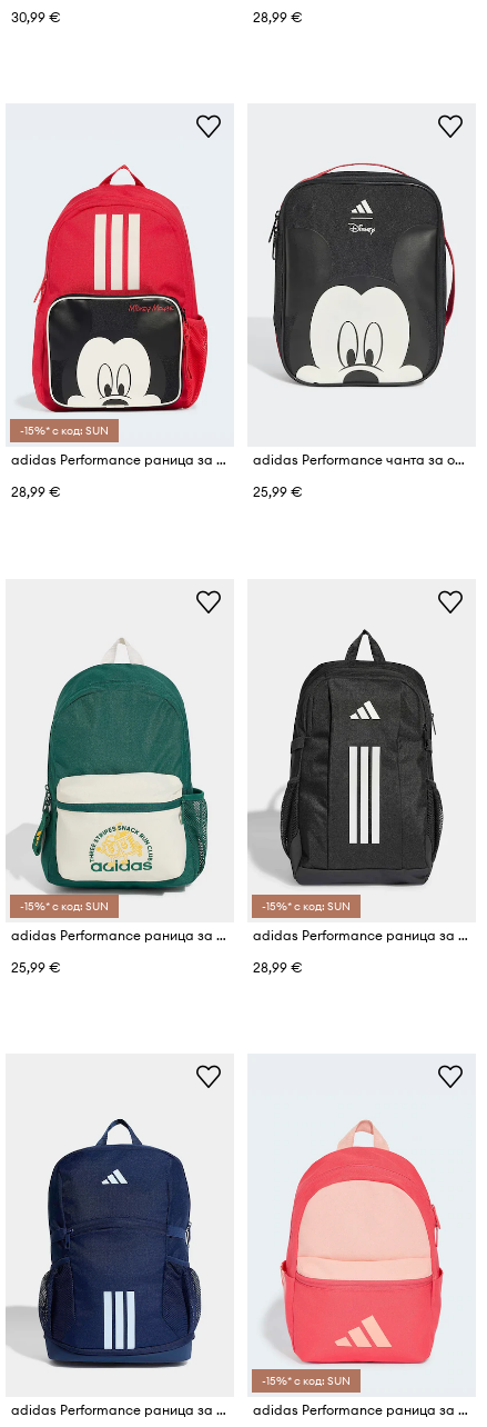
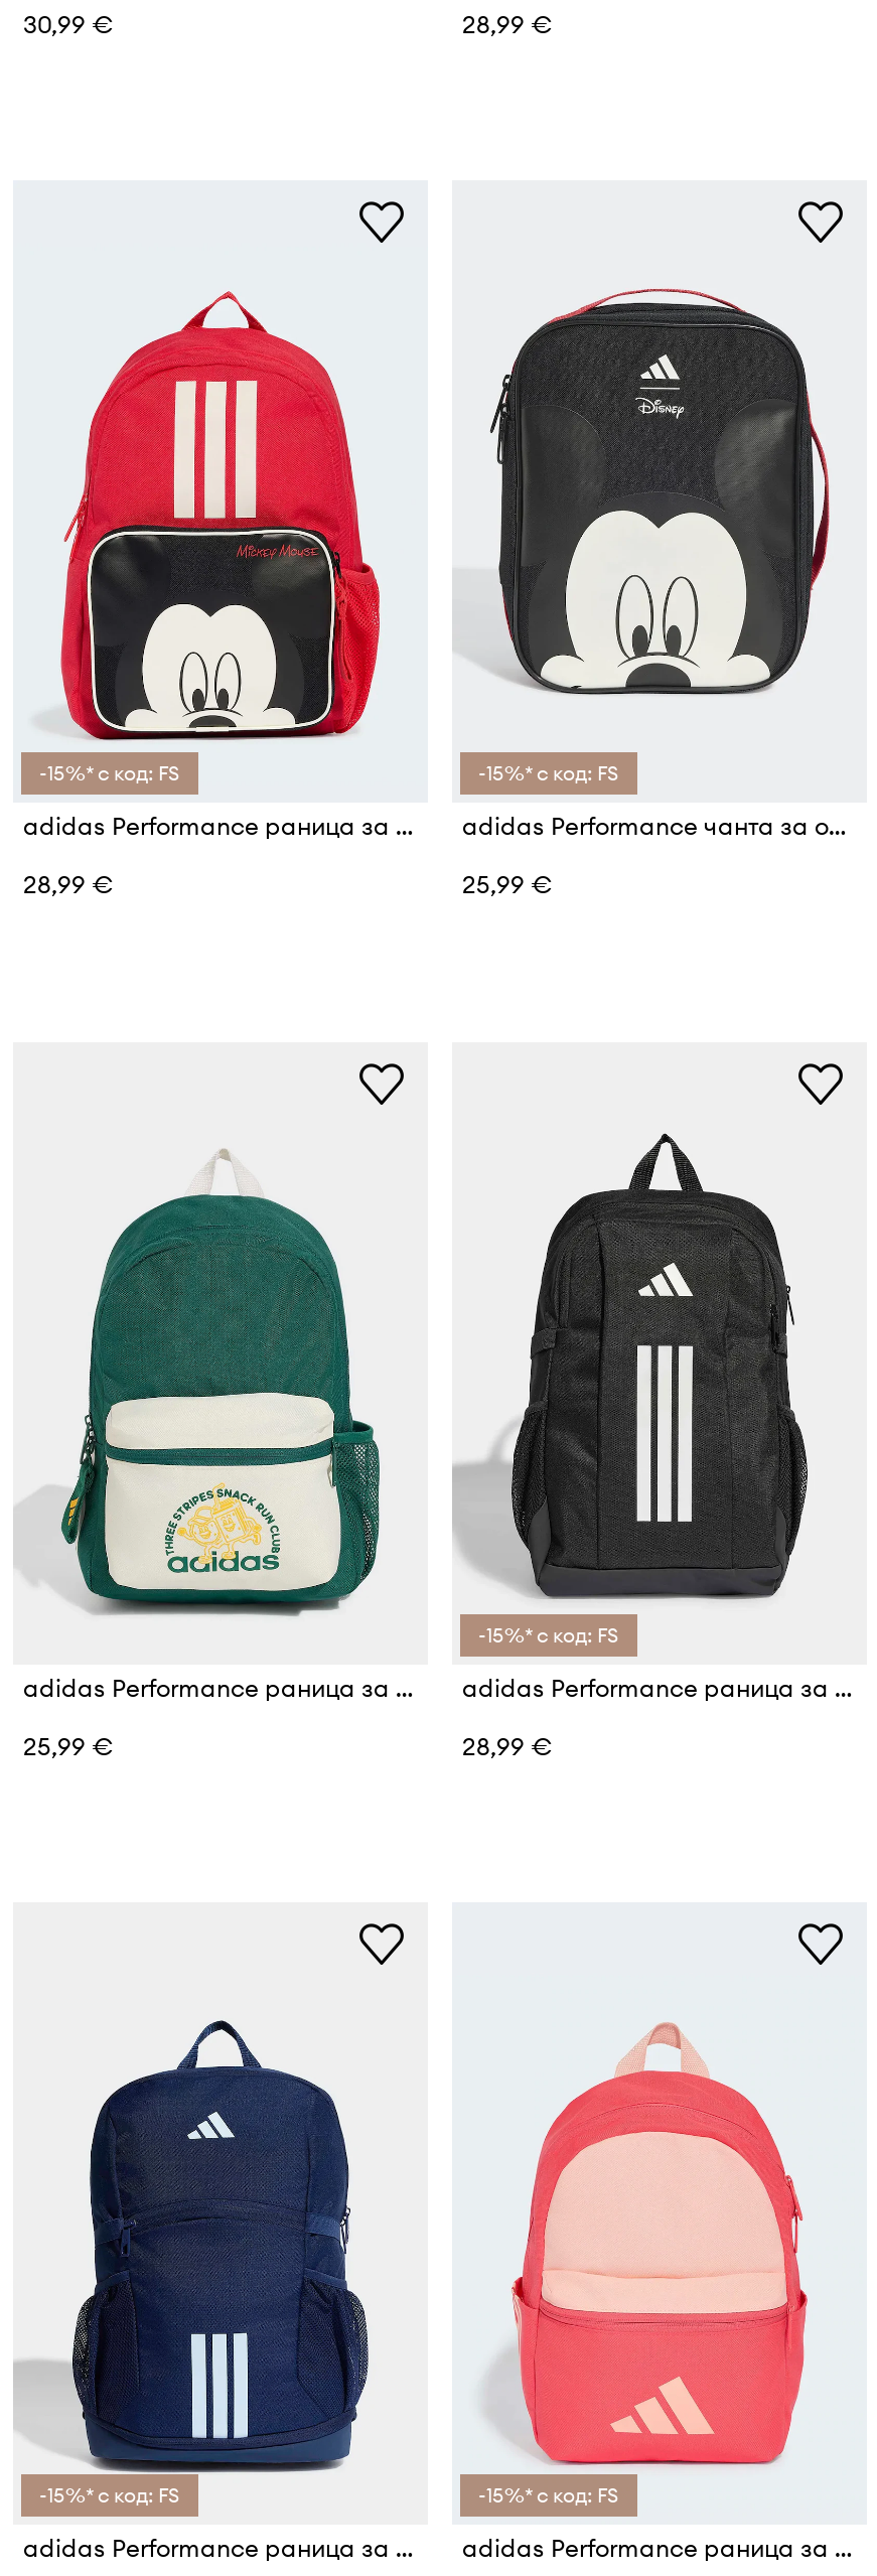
+ -15%* с код: FS

- -15%* с код: SUN
+ -15%* с код: FS

- -15%* с код: SUN

- -15%* с код: SUN
+ -15%* с код: FS

+ -15%* с код: FS

- -15%* с код: SUN
+ -15%* с код: FS
